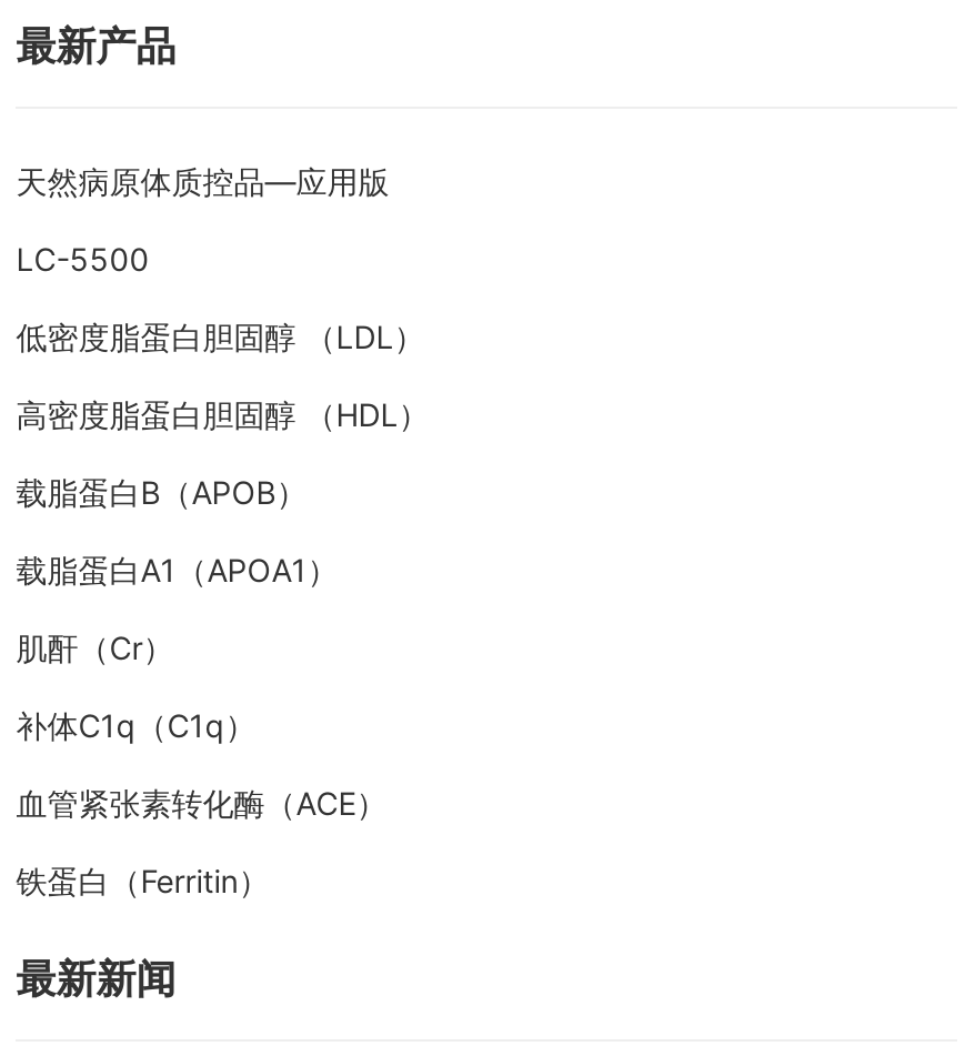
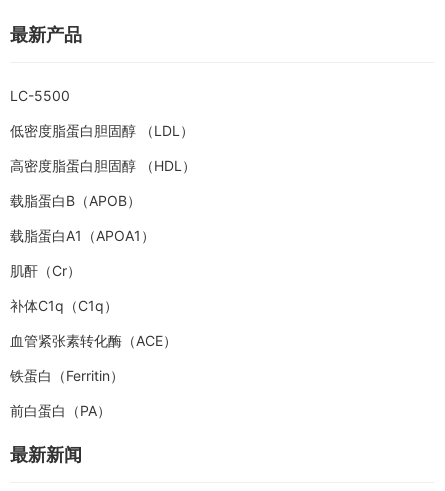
- 天然病原体质控品—应用版

moved up: LC-5500 | 低密度脂蛋白胆固醇 （LDL） | 高密度脂蛋白胆固醇 （HDL） | 载脂蛋白B（APOB） | 载脂蛋白A1（APOA1） | 补体C1q（C1q） | 血管紧张素转化酶（ACE） | 铁蛋白（Ferritin）

+ 前白蛋白（PA）
